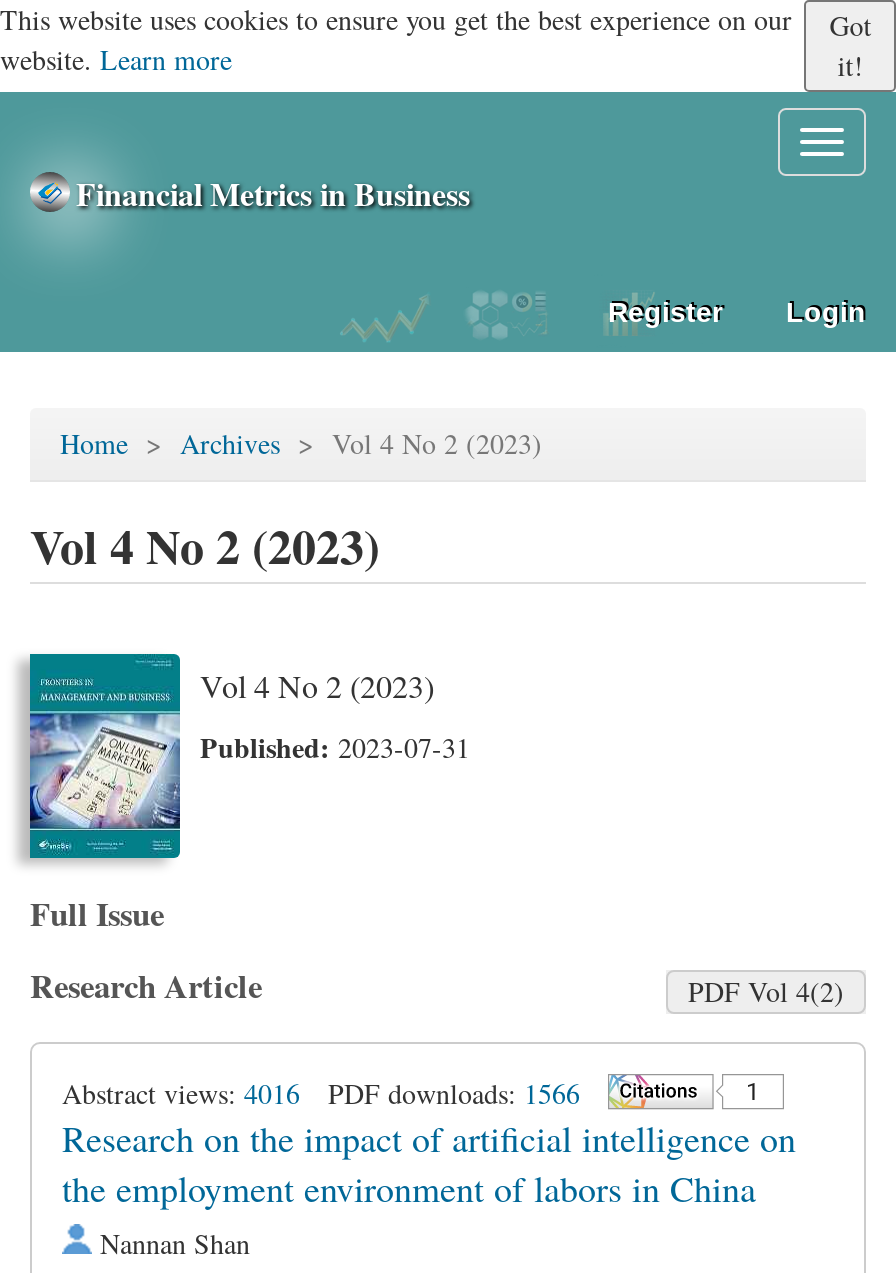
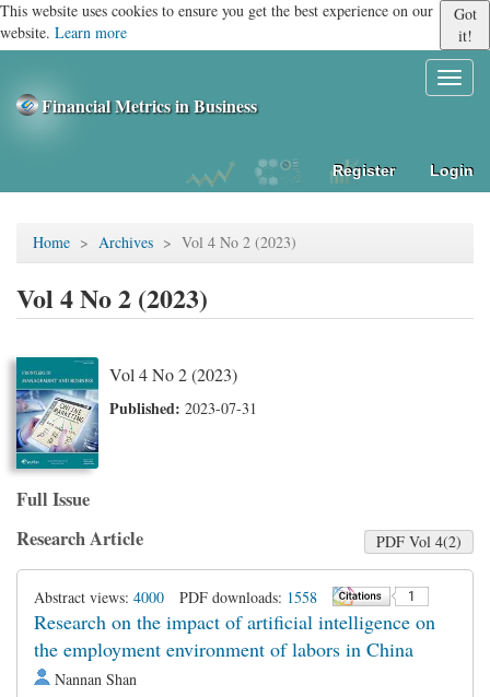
- Abstract views: 4016 PDF downloads: 1566
+ Abstract views: 4000 PDF downloads: 1558
